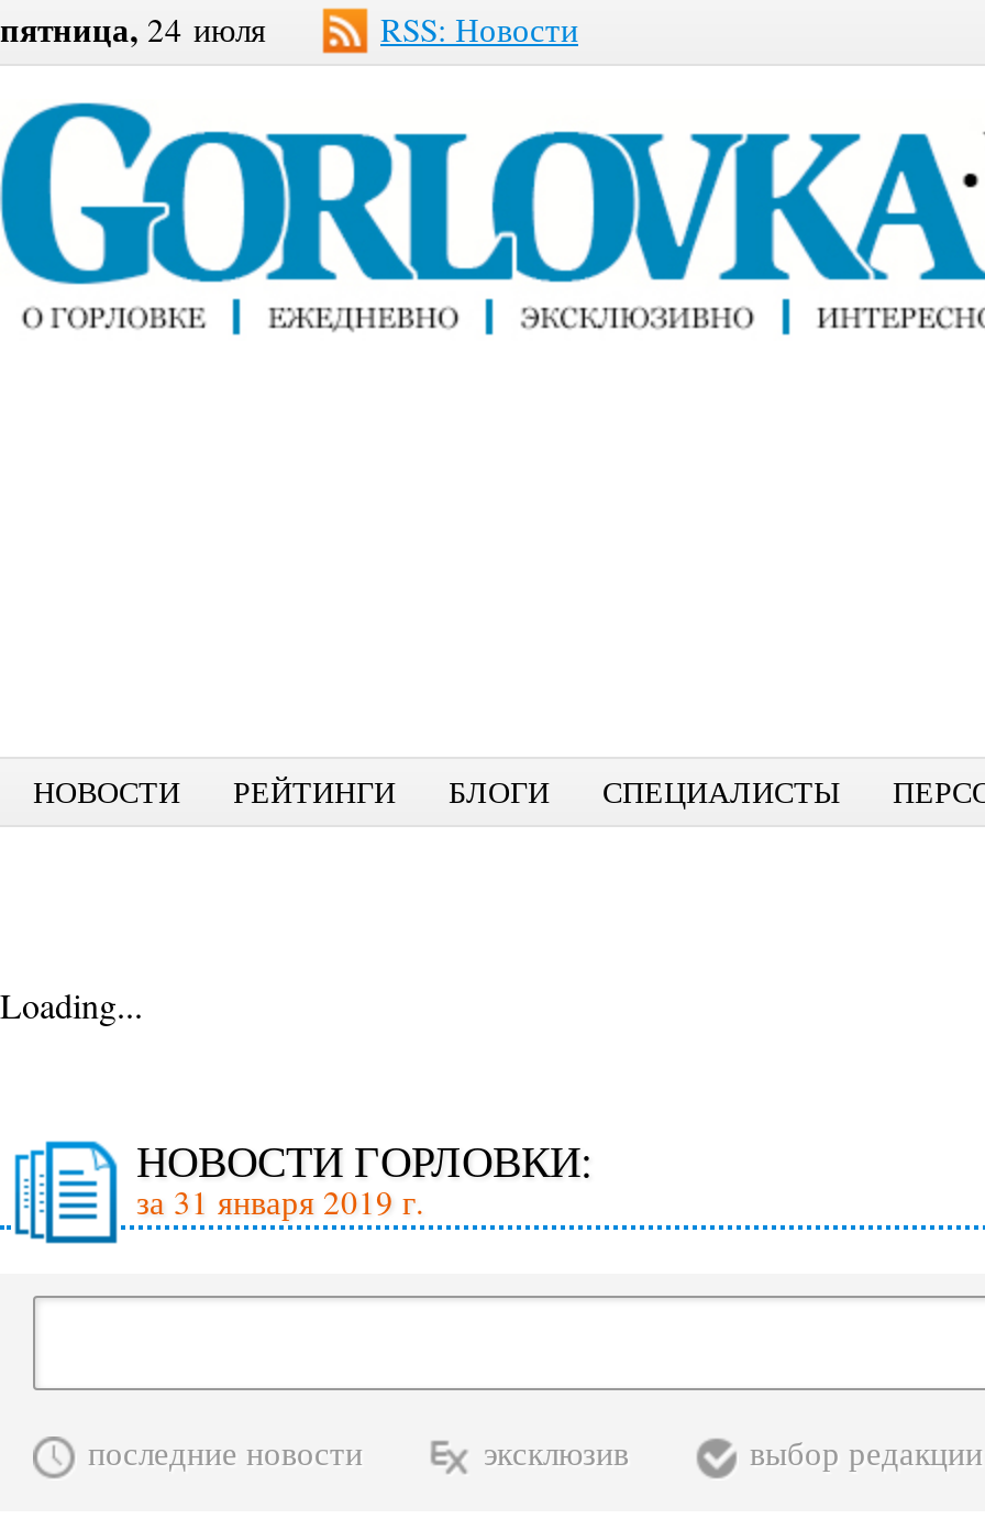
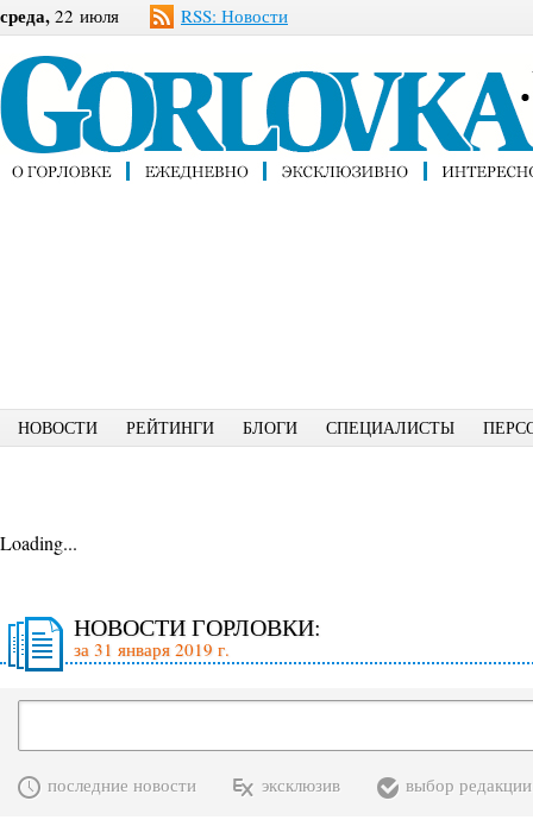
- пятница, 24 июля
+ среда, 22 июля
